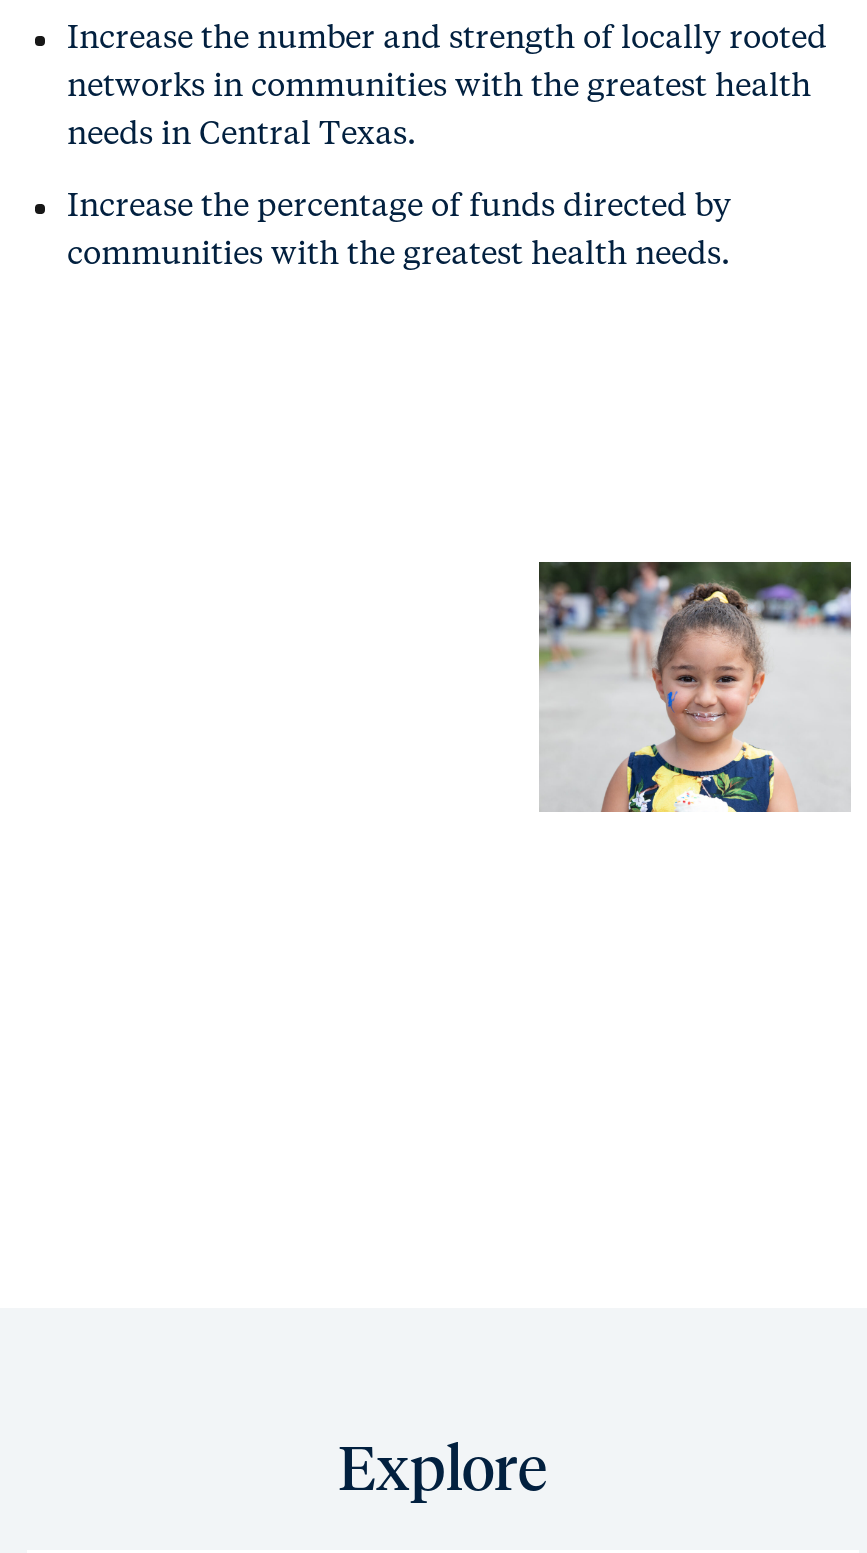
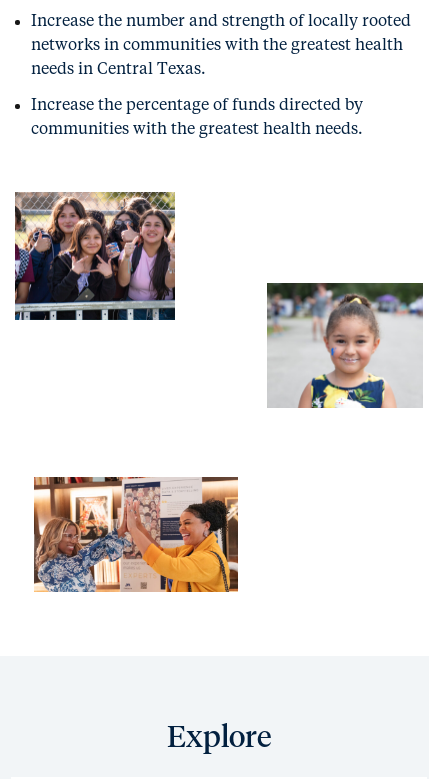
+ [image]

+ [image]
